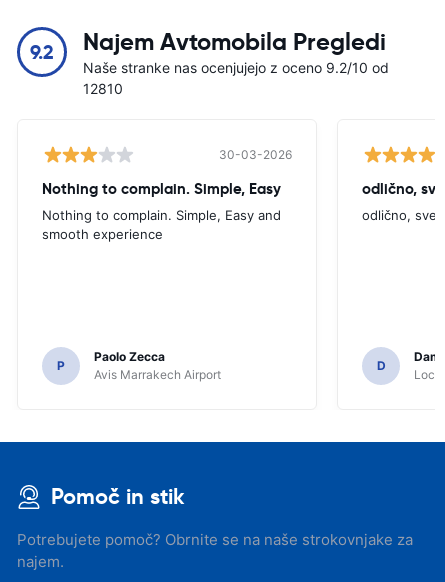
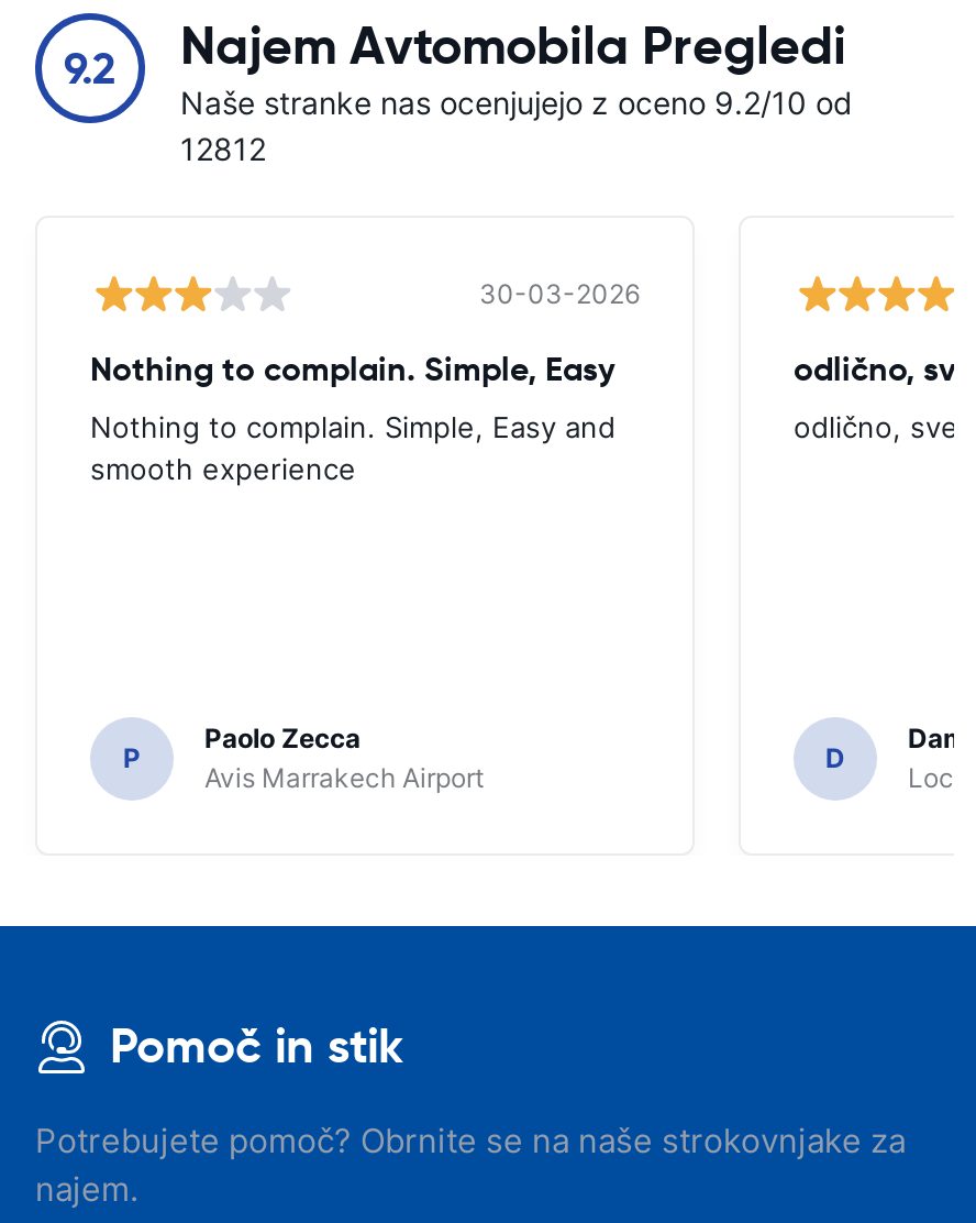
- 12810
+ 12812
